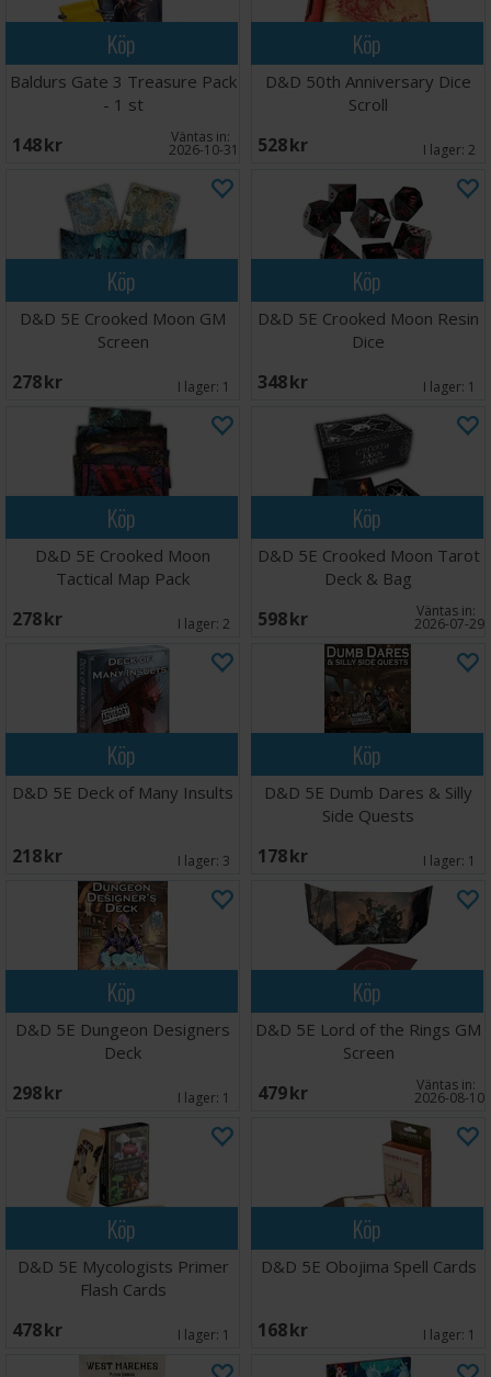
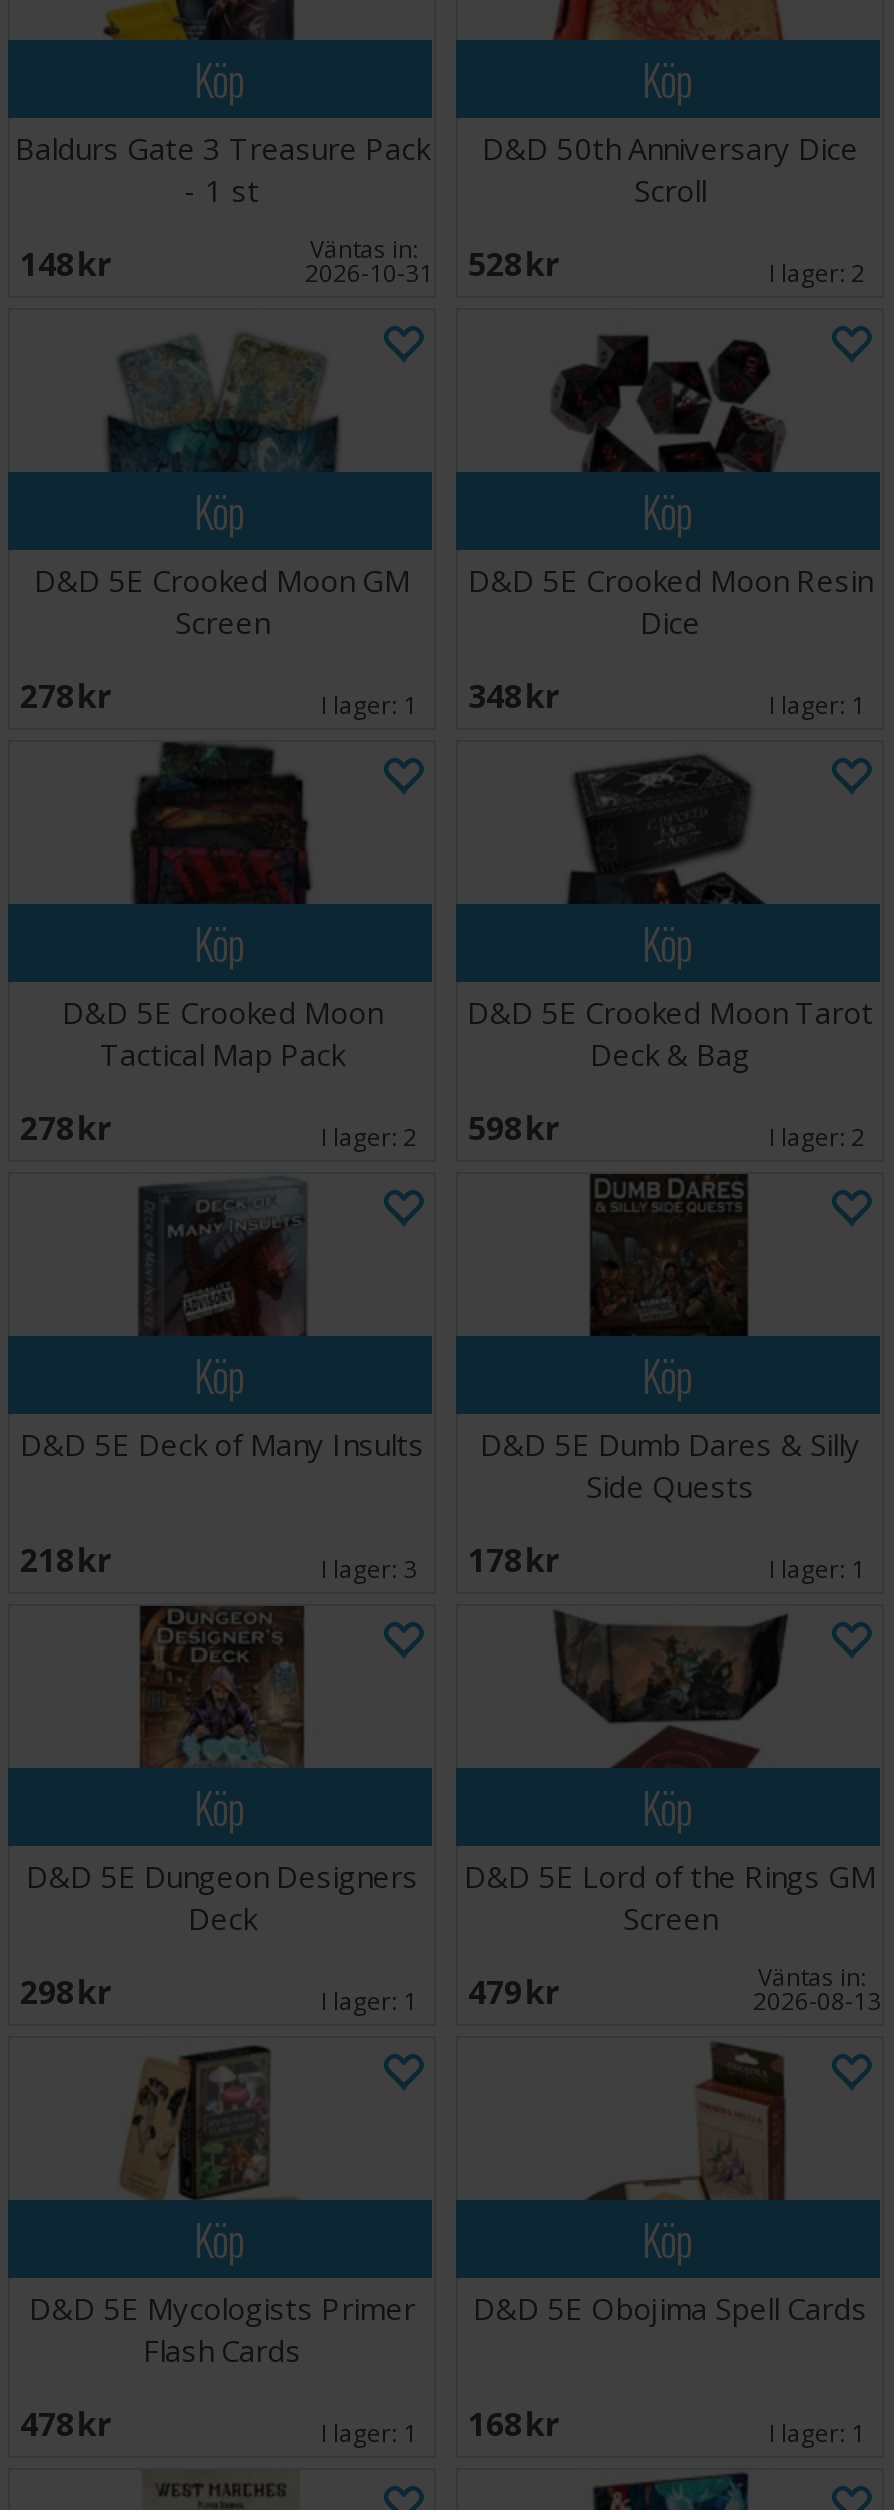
- Väntas in:
- 2026-07-29
+ I lager: 2

- 2026-08-10
+ 2026-08-13
